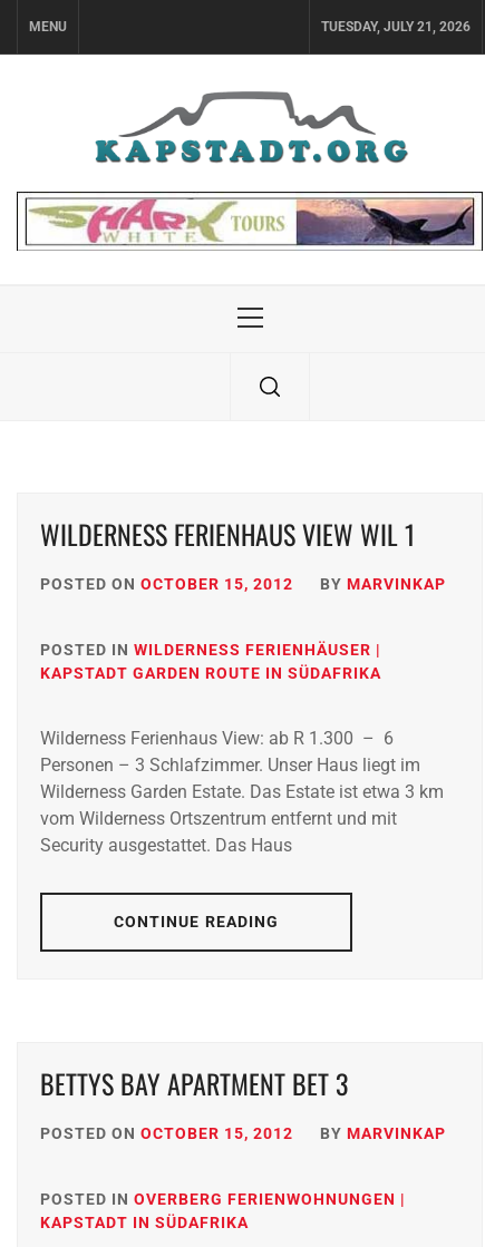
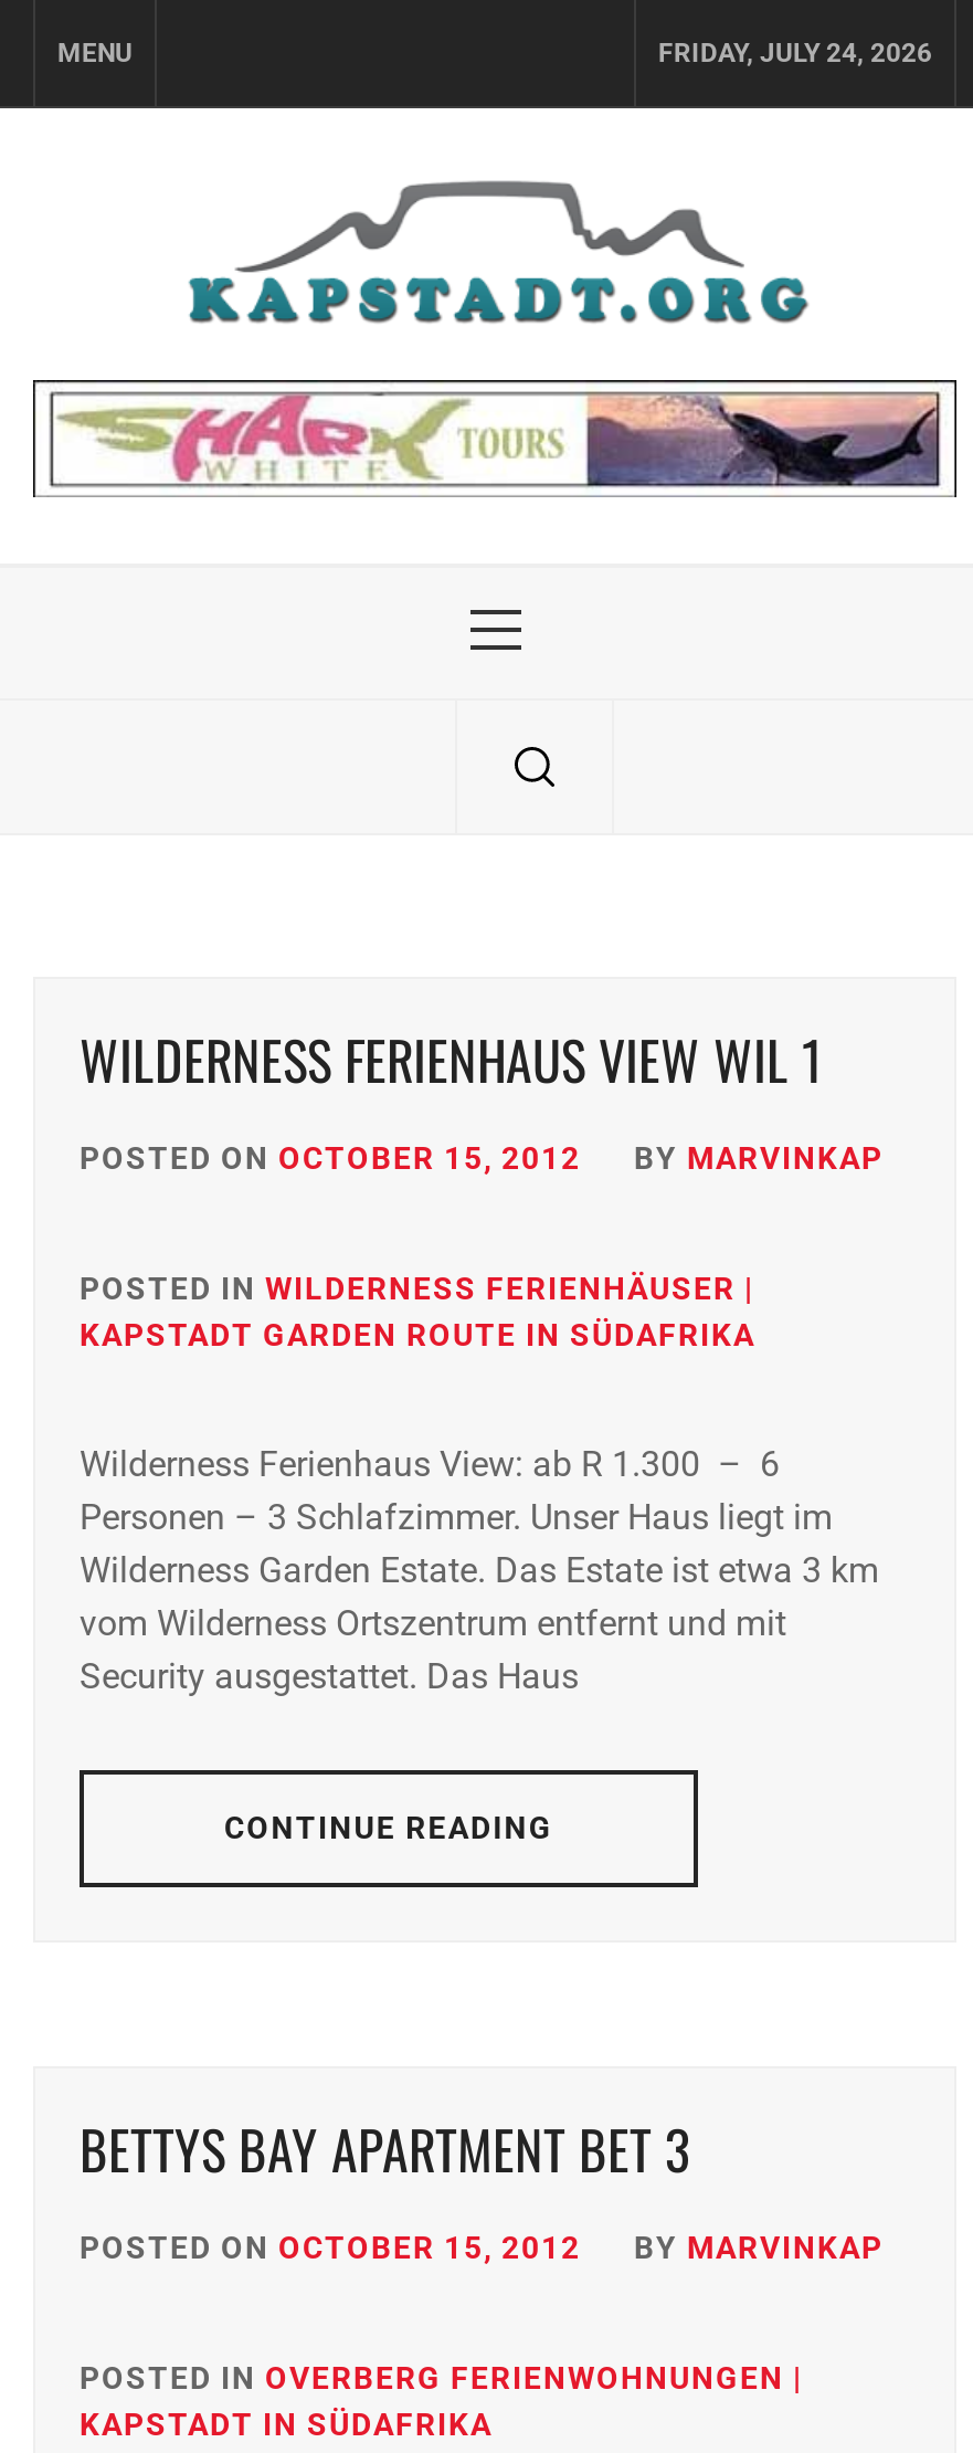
- TUESDAY, JULY 21, 2026
+ FRIDAY, JULY 24, 2026
